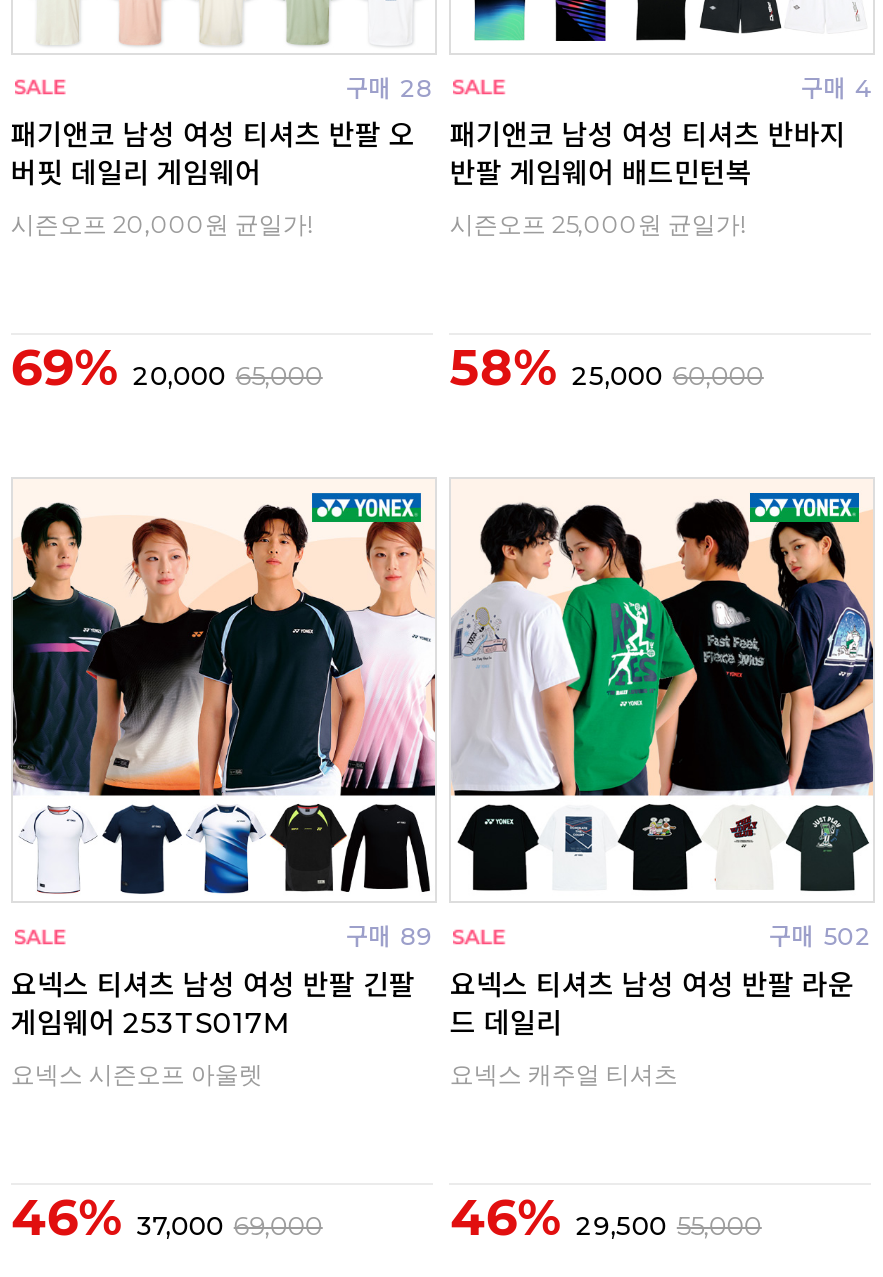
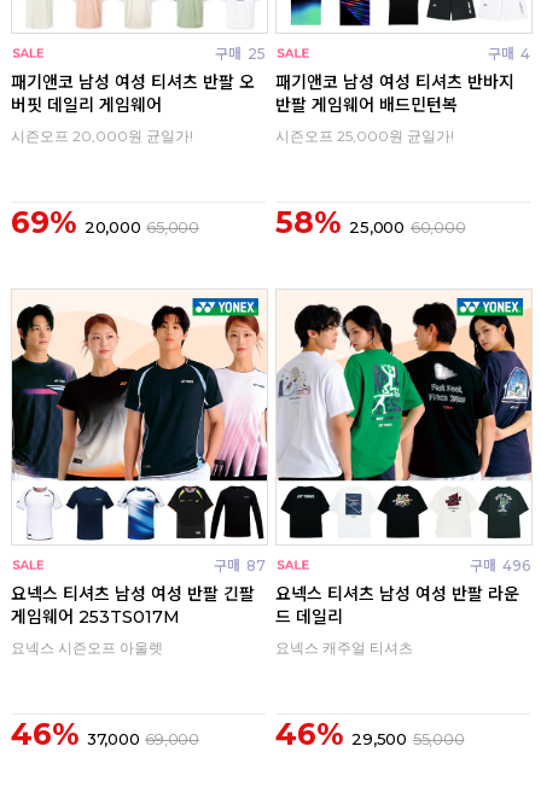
- 구매 28
+ 구매 25

- 구매 89
+ 구매 87

- 구매 502
+ 구매 496
